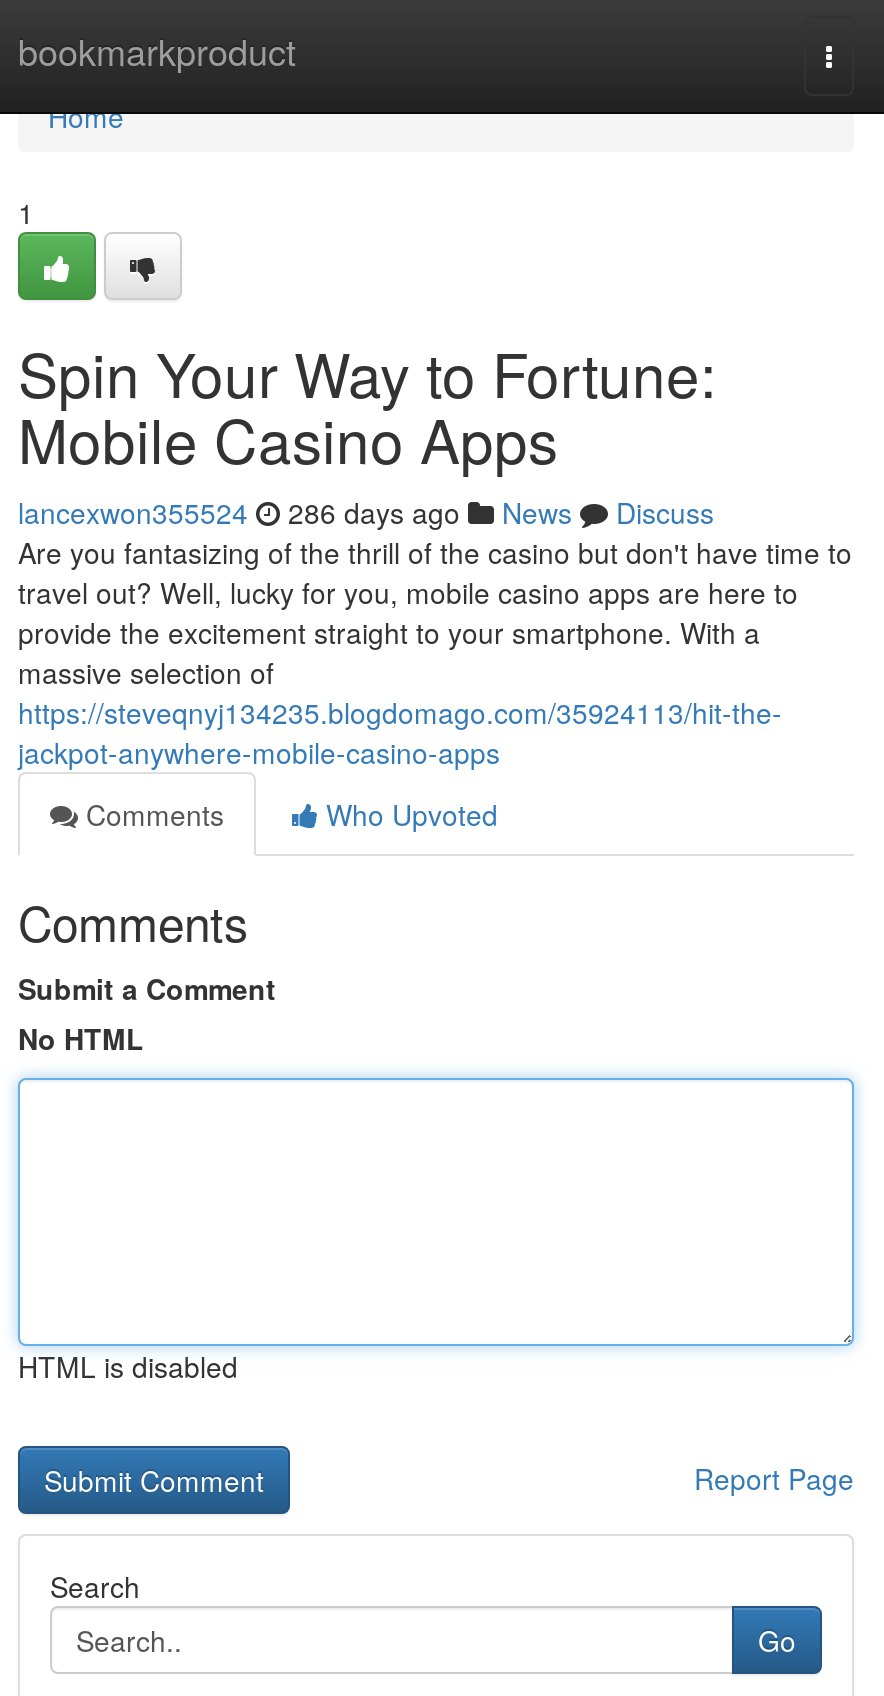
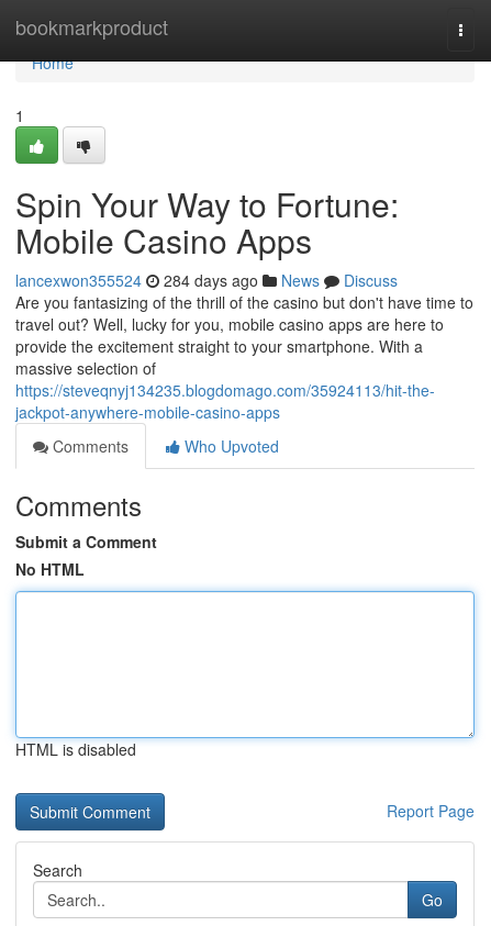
- lancexwon355524 286 days ago News Discuss
+ lancexwon355524 284 days ago News Discuss
